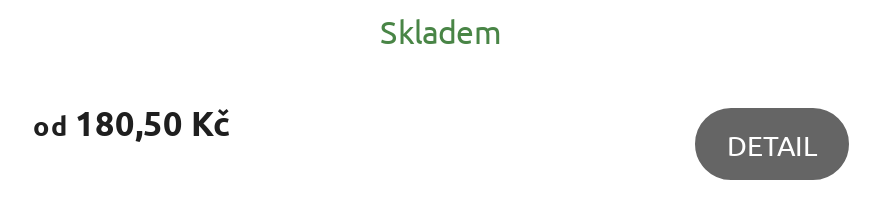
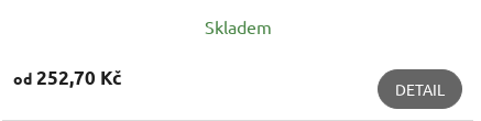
- od 180,50 Kč
+ od 252,70 Kč
